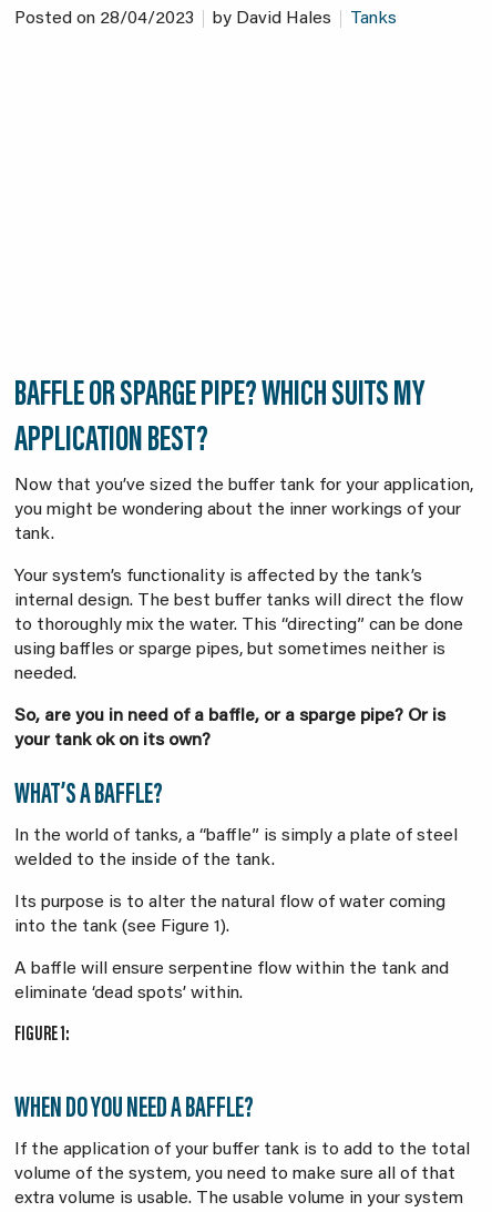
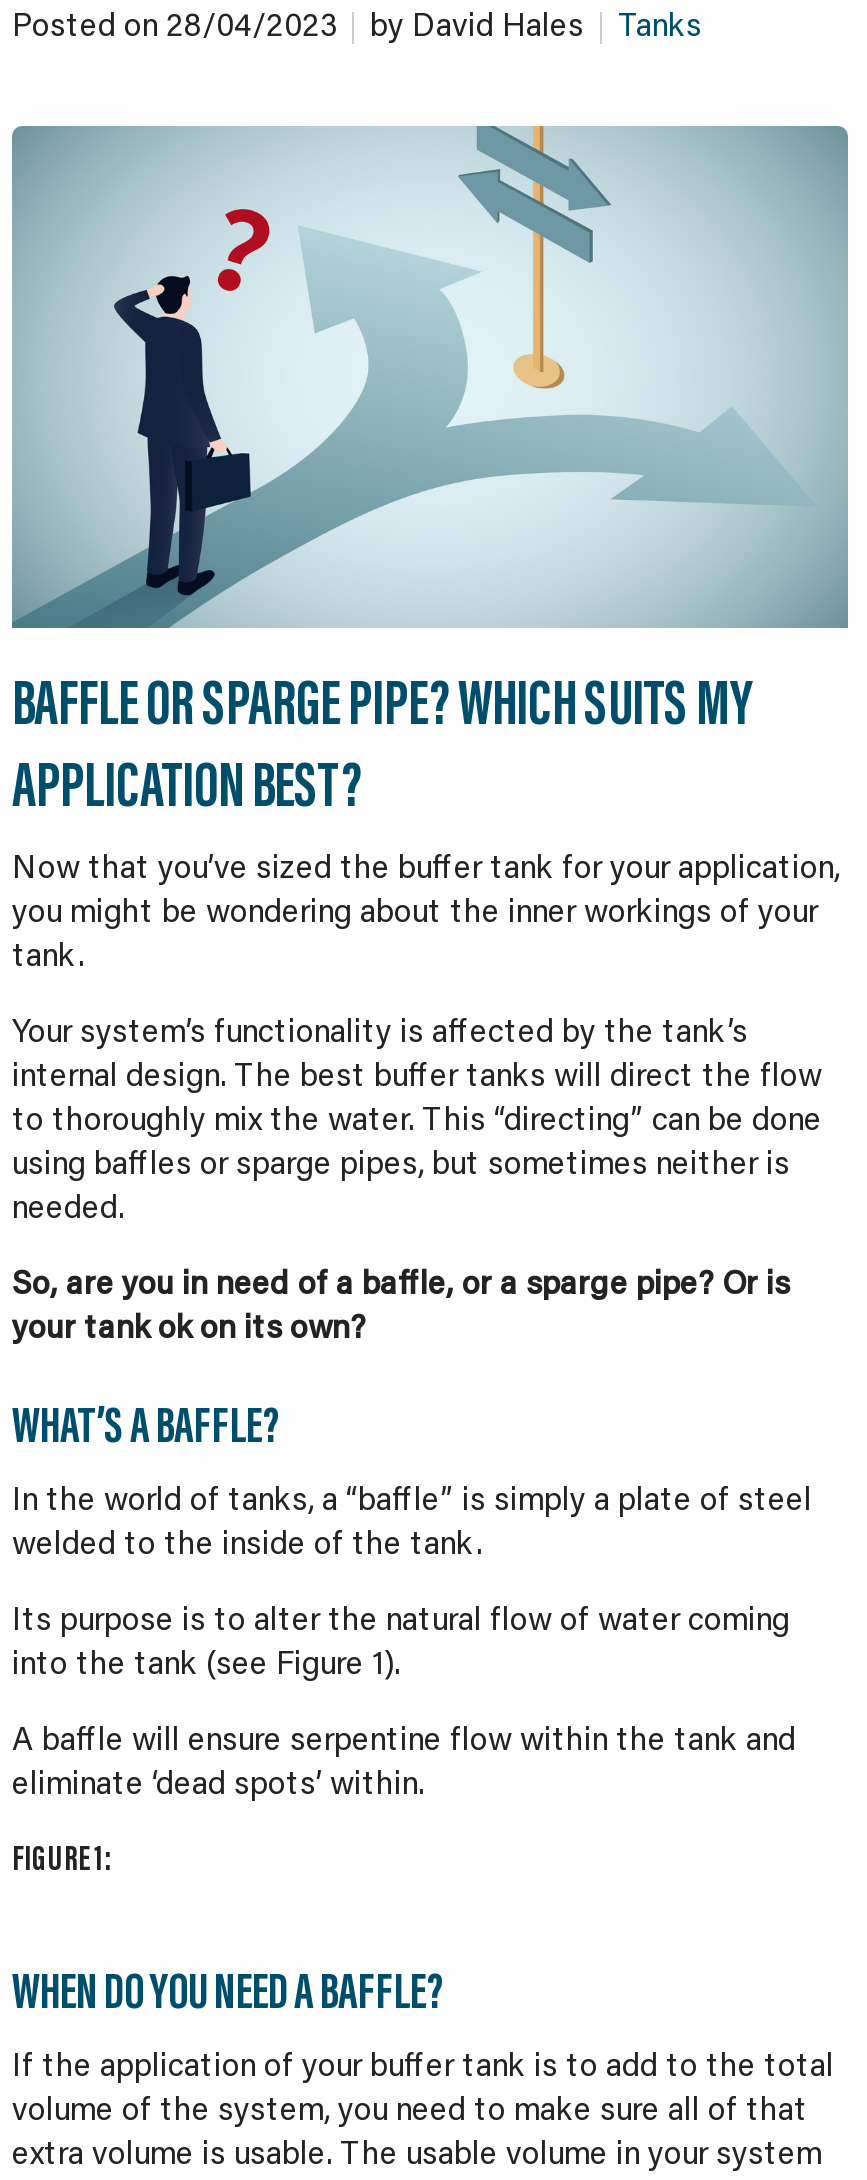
+ [image]
